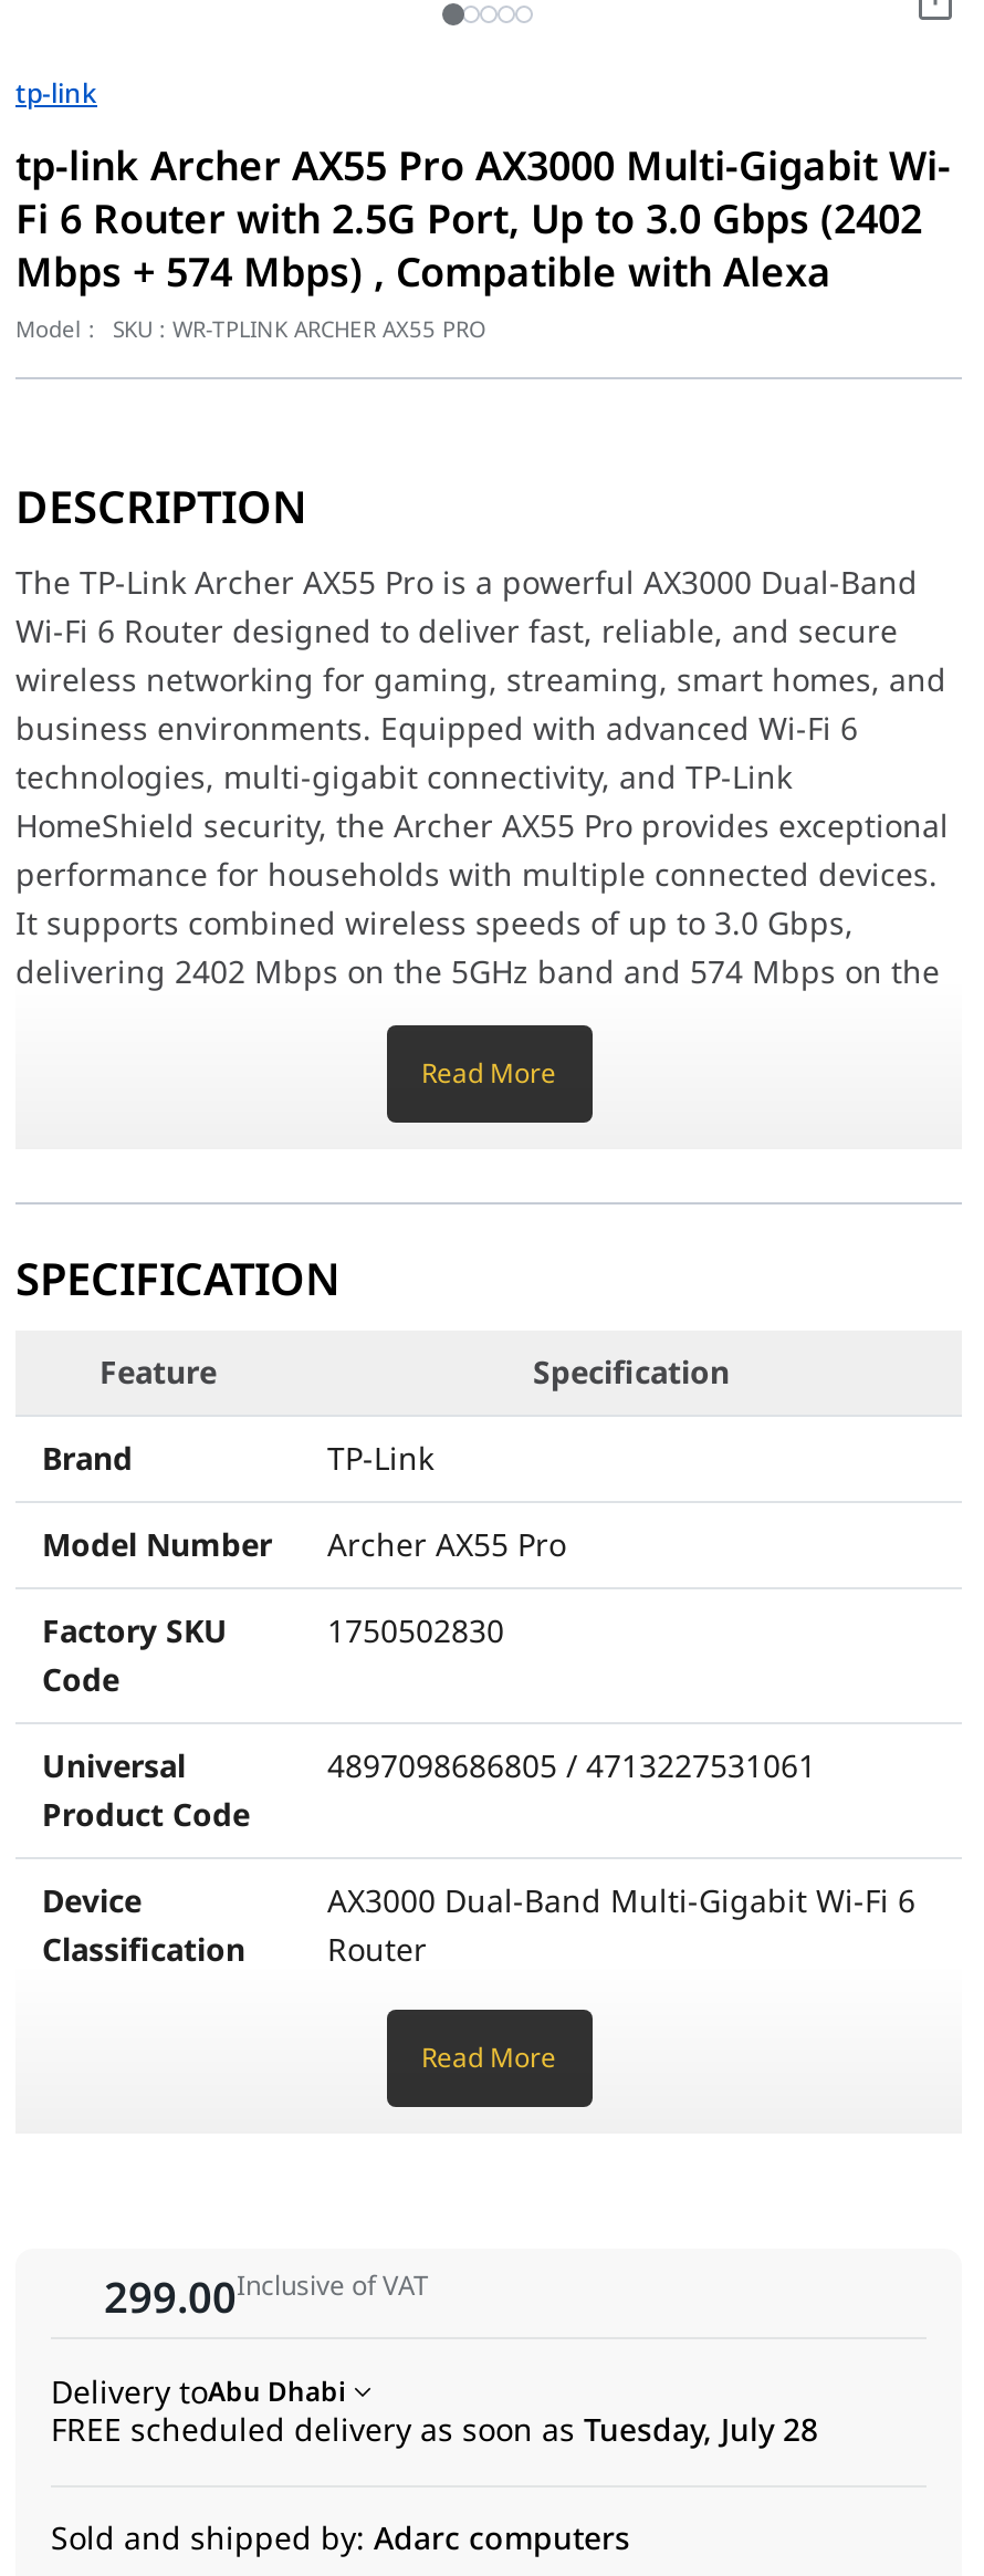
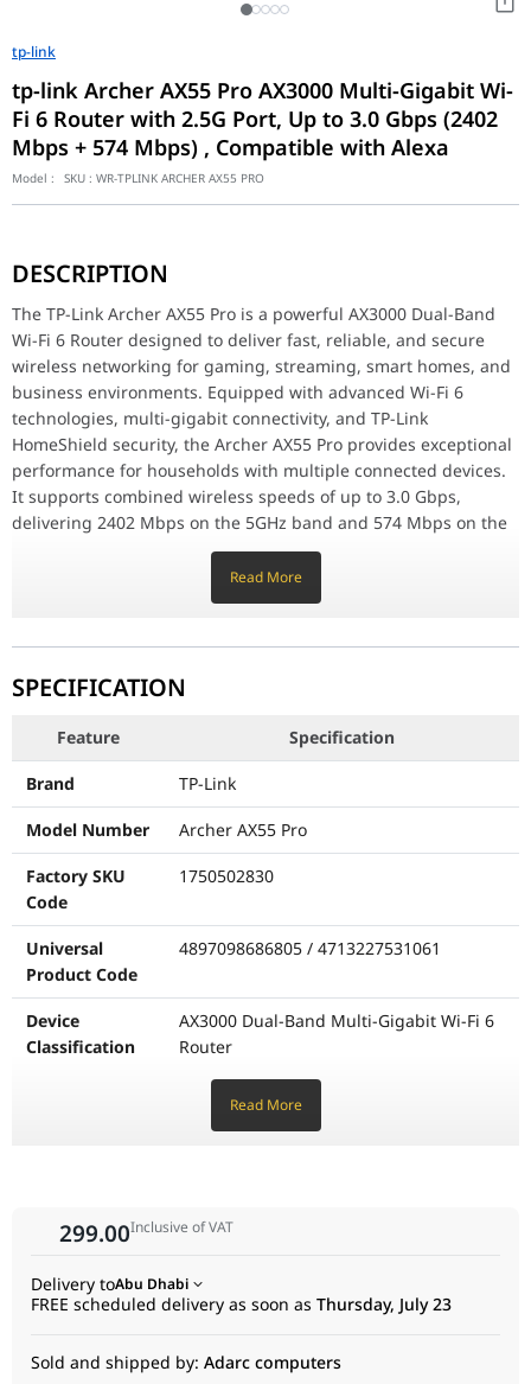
- FREE scheduled delivery as soon as Tuesday, July 28
+ FREE scheduled delivery as soon as Thursday, July 23
